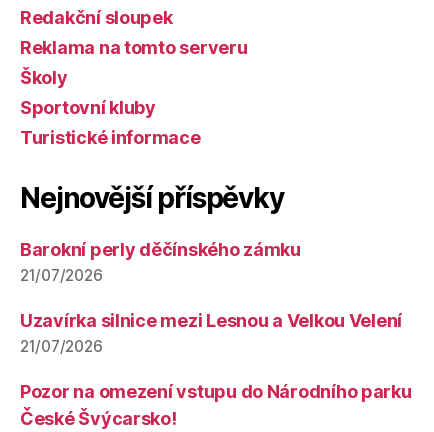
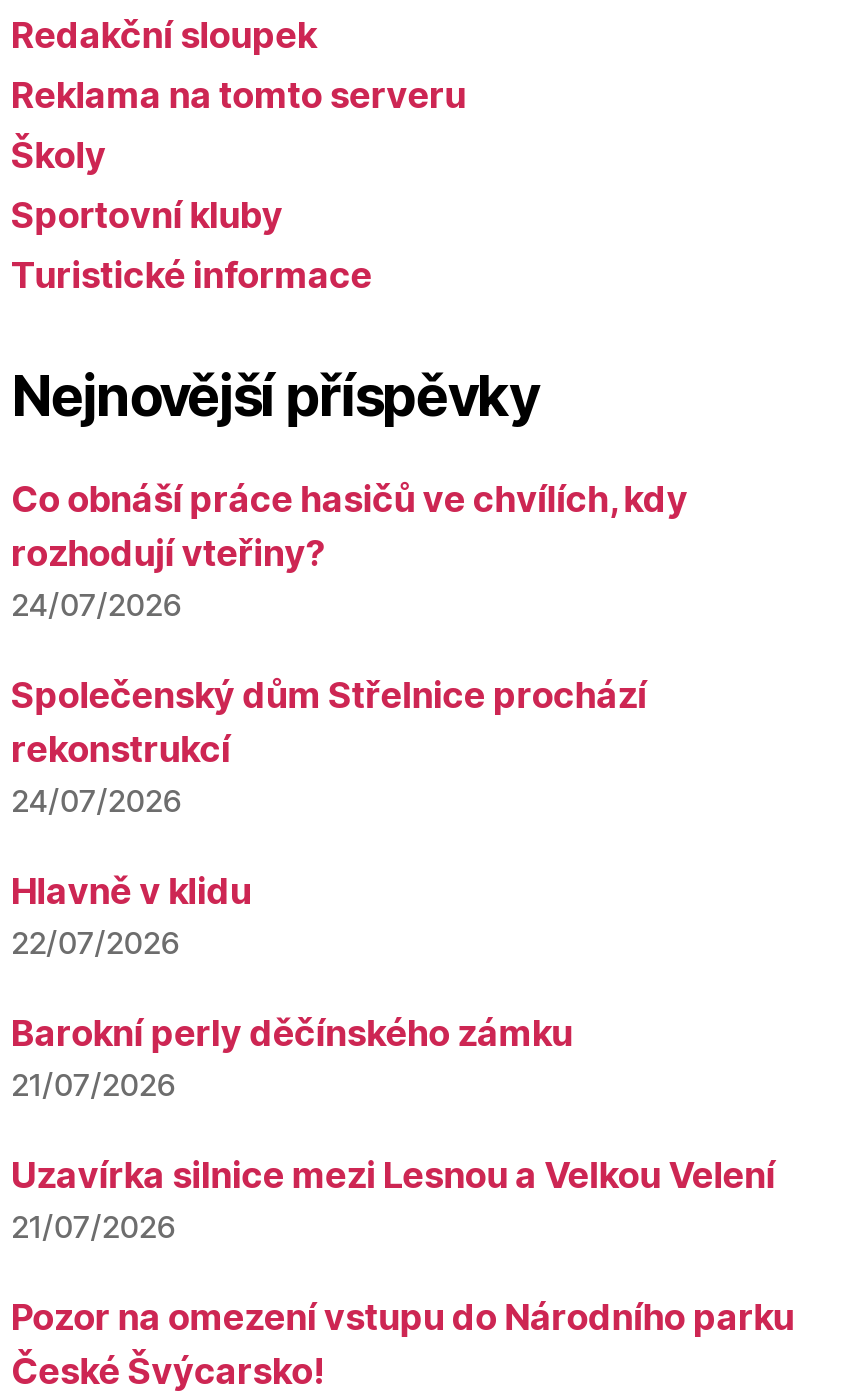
+ Co obnáší práce hasičů ve chvílích, kdy
+ rozhodují vteřiny?
+ 24/07/2026
+ Společenský dům Střelnice prochází
+ rekonstrukcí
+ 24/07/2026
+ Hlavně v klidu
+ 22/07/2026
